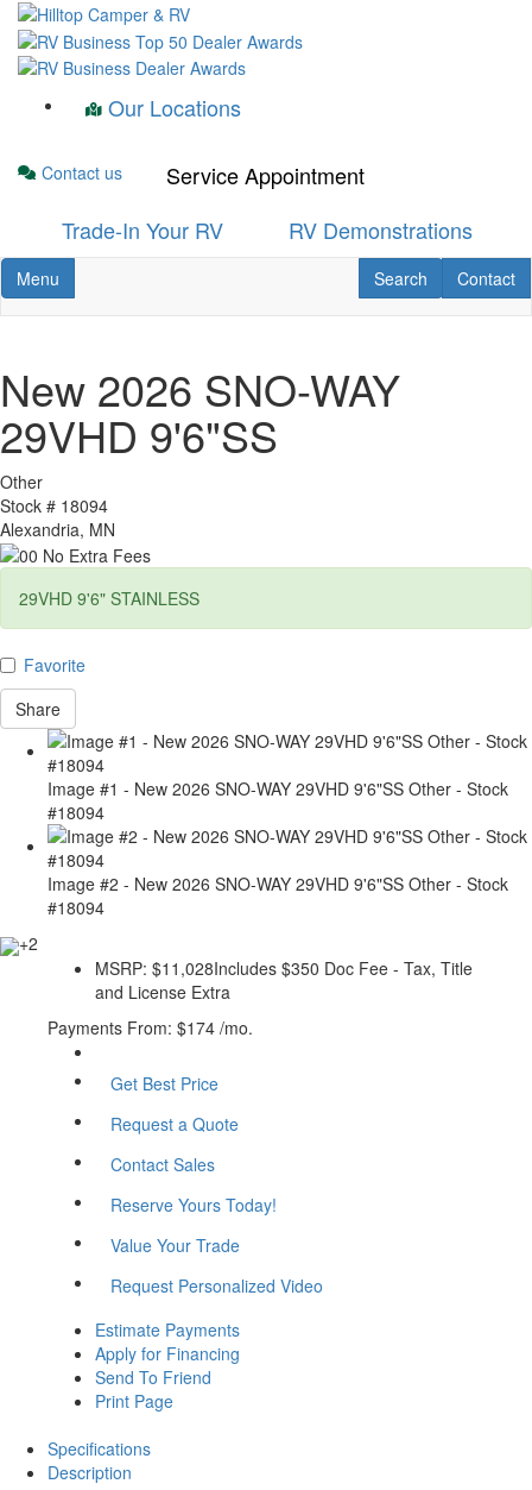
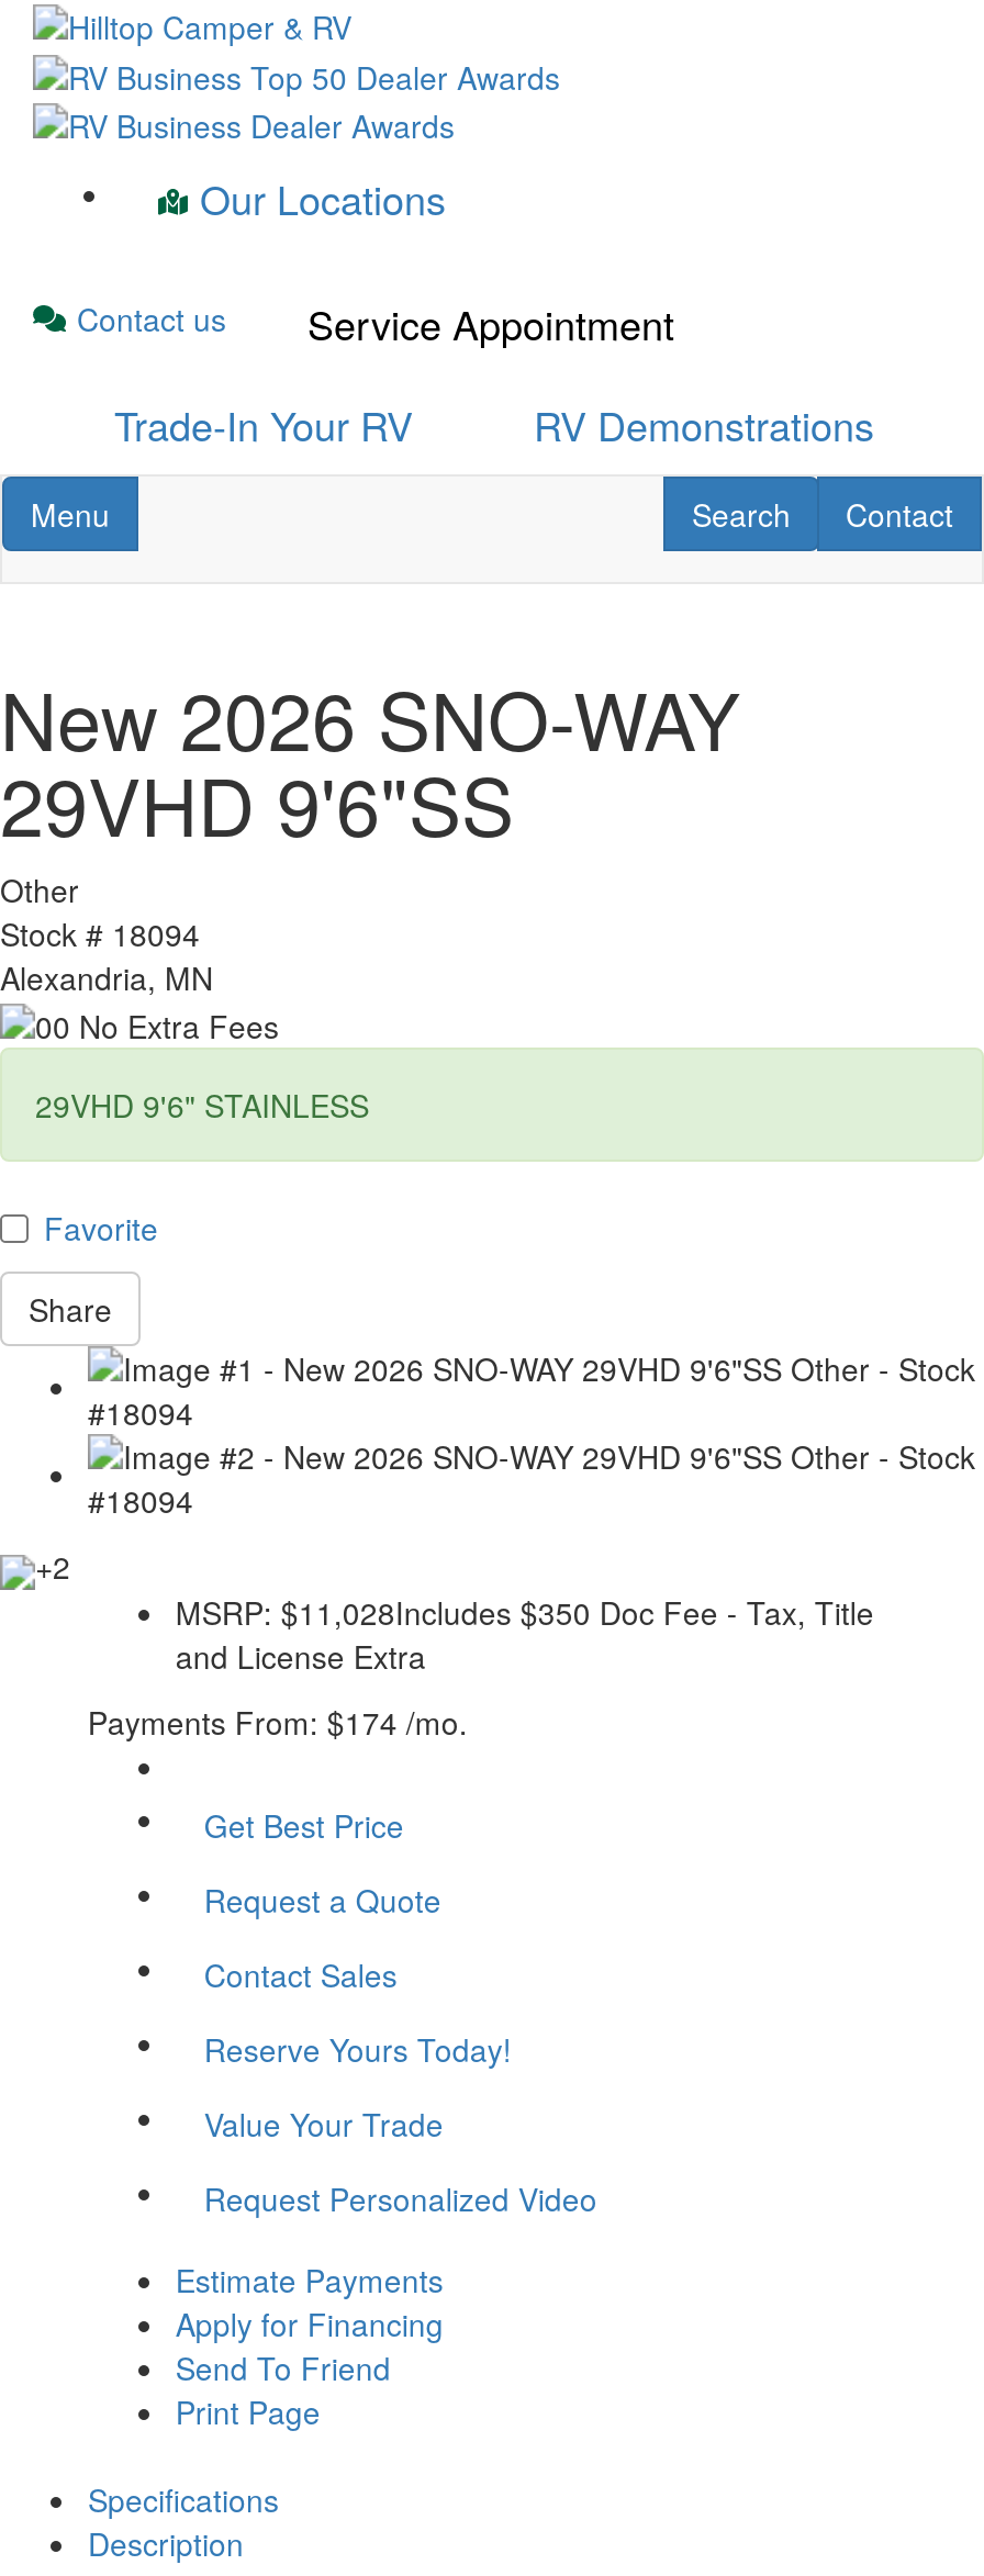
- Image #1 - New 2026 SNO-WAY 29VHD 9'6"SS Other - Stock
- #18094
- Image #2 - New 2026 SNO-WAY 29VHD 9'6"SS Other - Stock
- #18094
